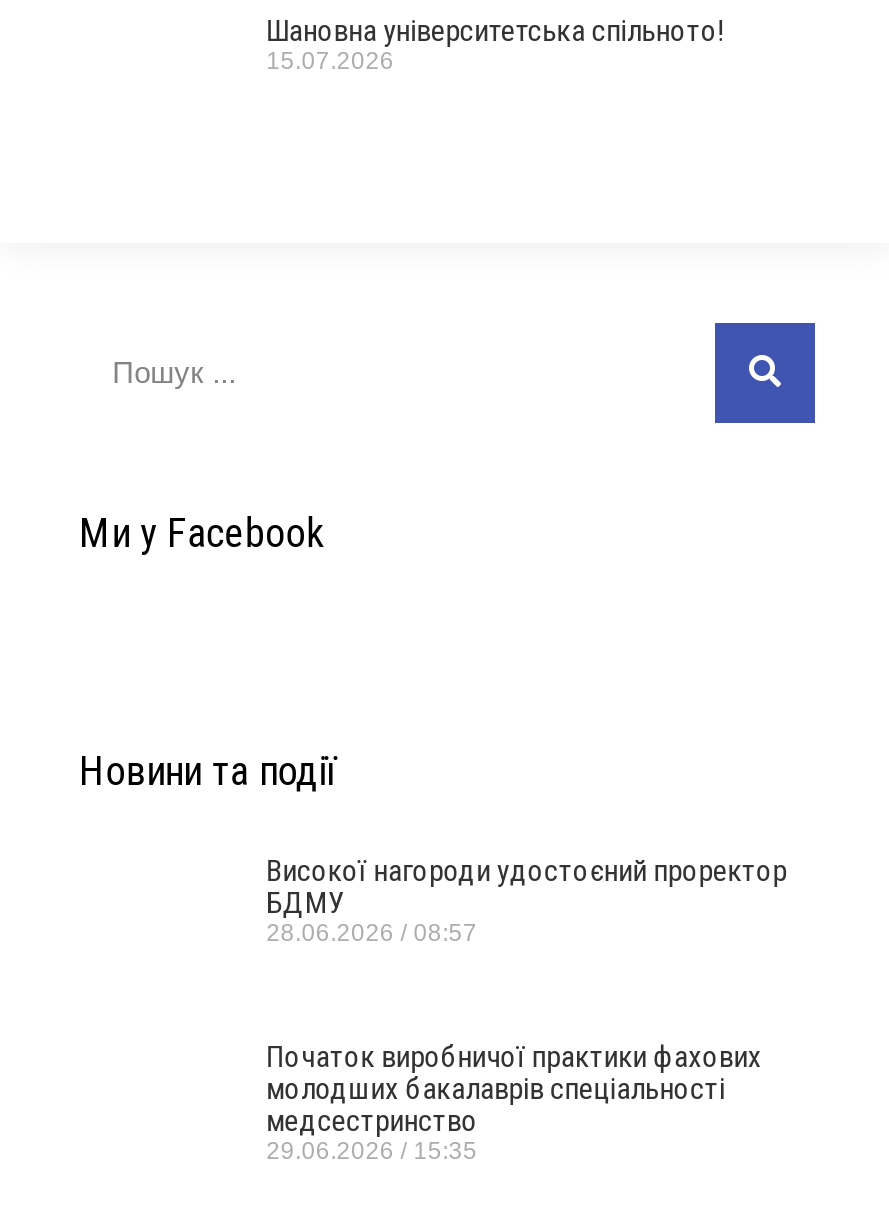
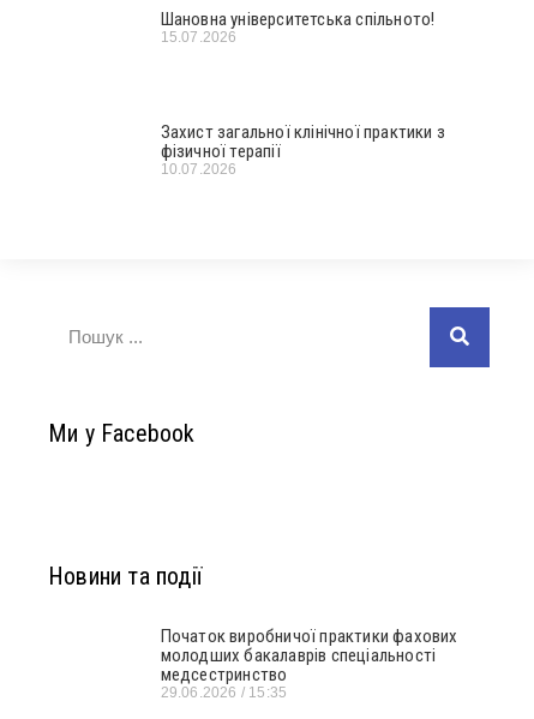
+ Захист загальної клінічної практики з
+ фізичної терапії
+ 10.07.2026

moved down: Ми у Facebook | Новини та події

- Високої нагороди удостоєний проректор
- БДМУ
- 28.06.2026 08:57
